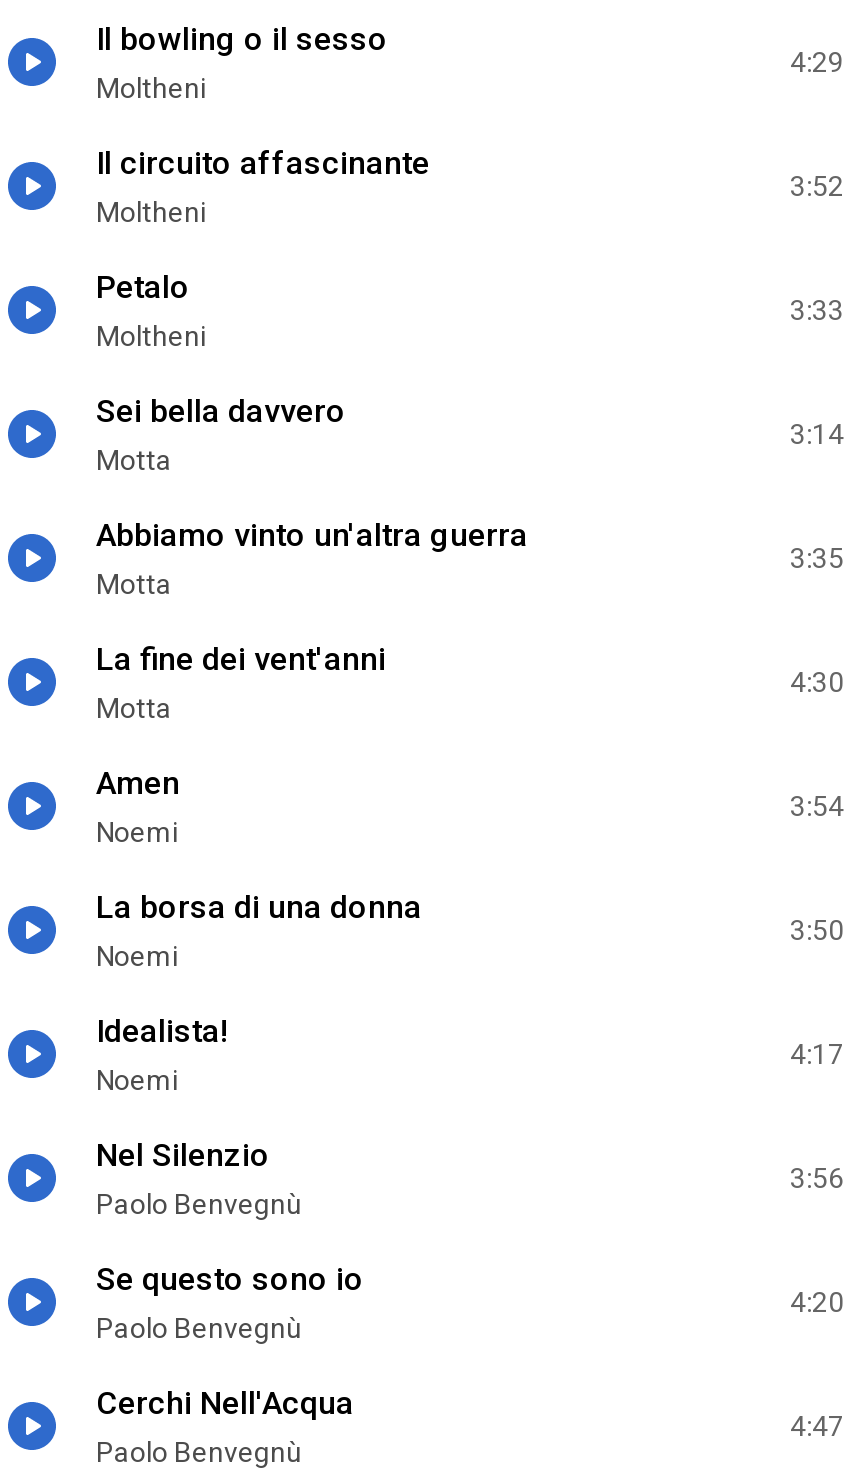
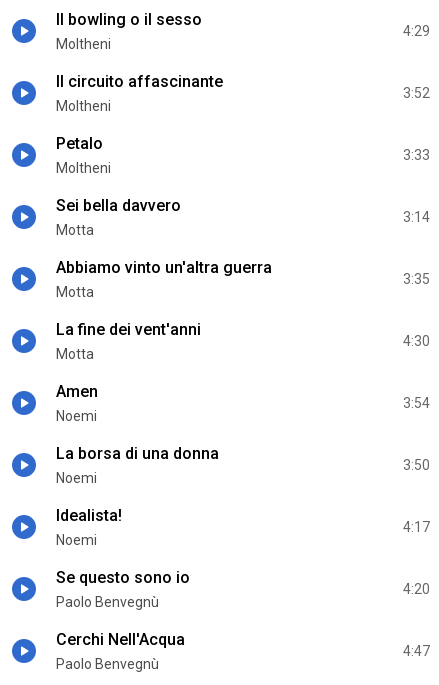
- Nel Silenzio
- Paolo Benvegnù

- 3:56
